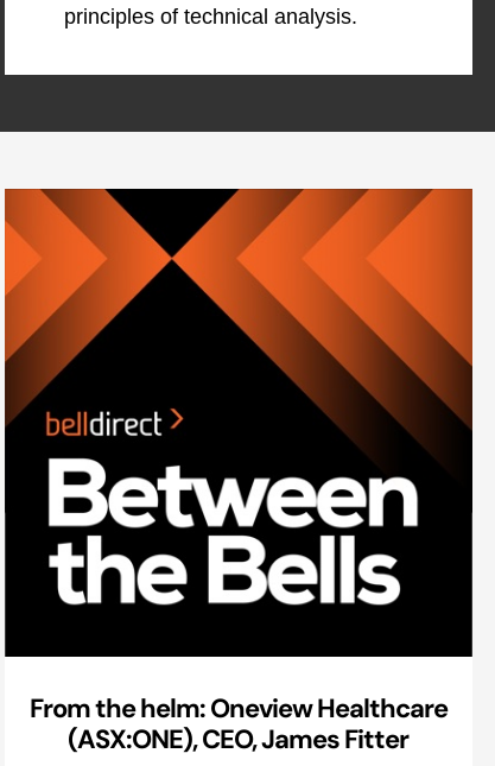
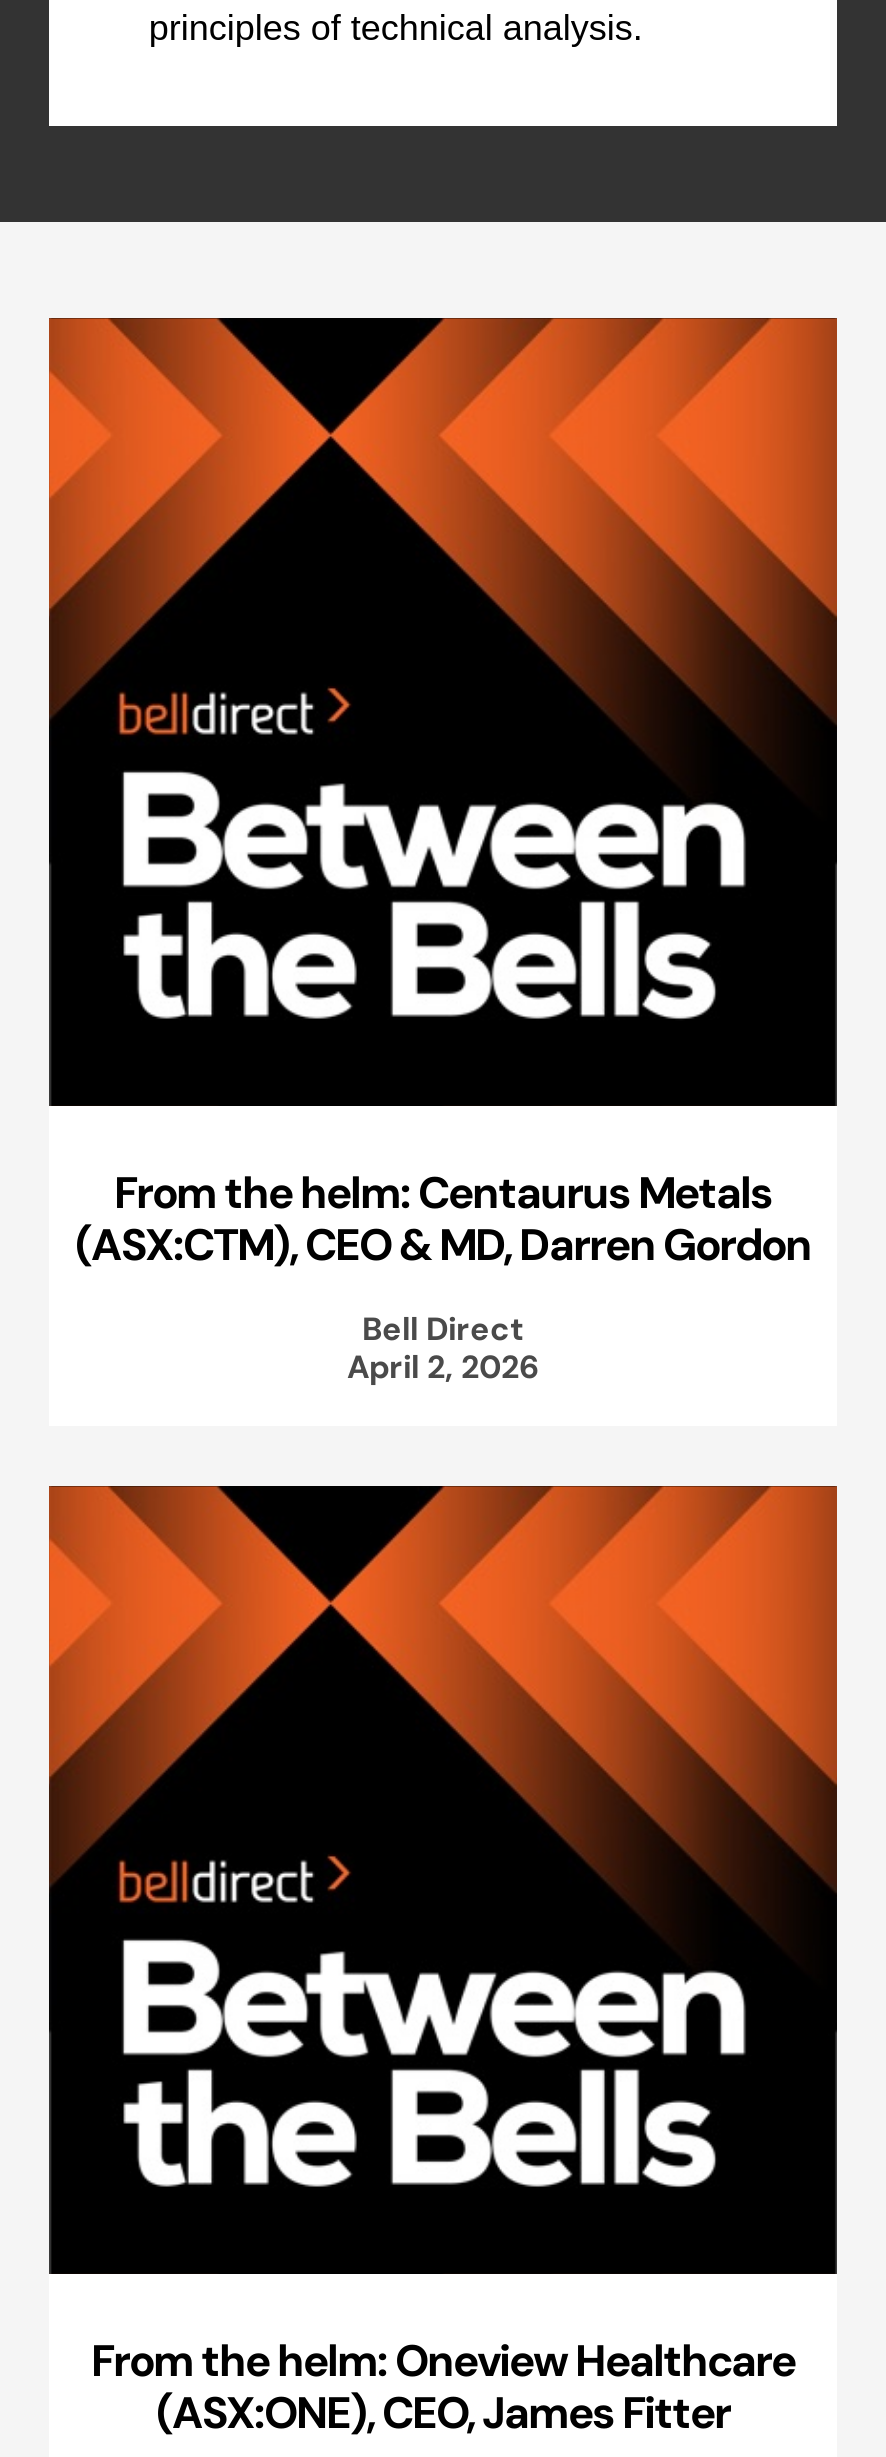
+ From the helm: Centaurus Metals
+ (ASX:CTM), CEO & MD, Darren Gordon
+ Bell Direct
+ April 2, 2026
